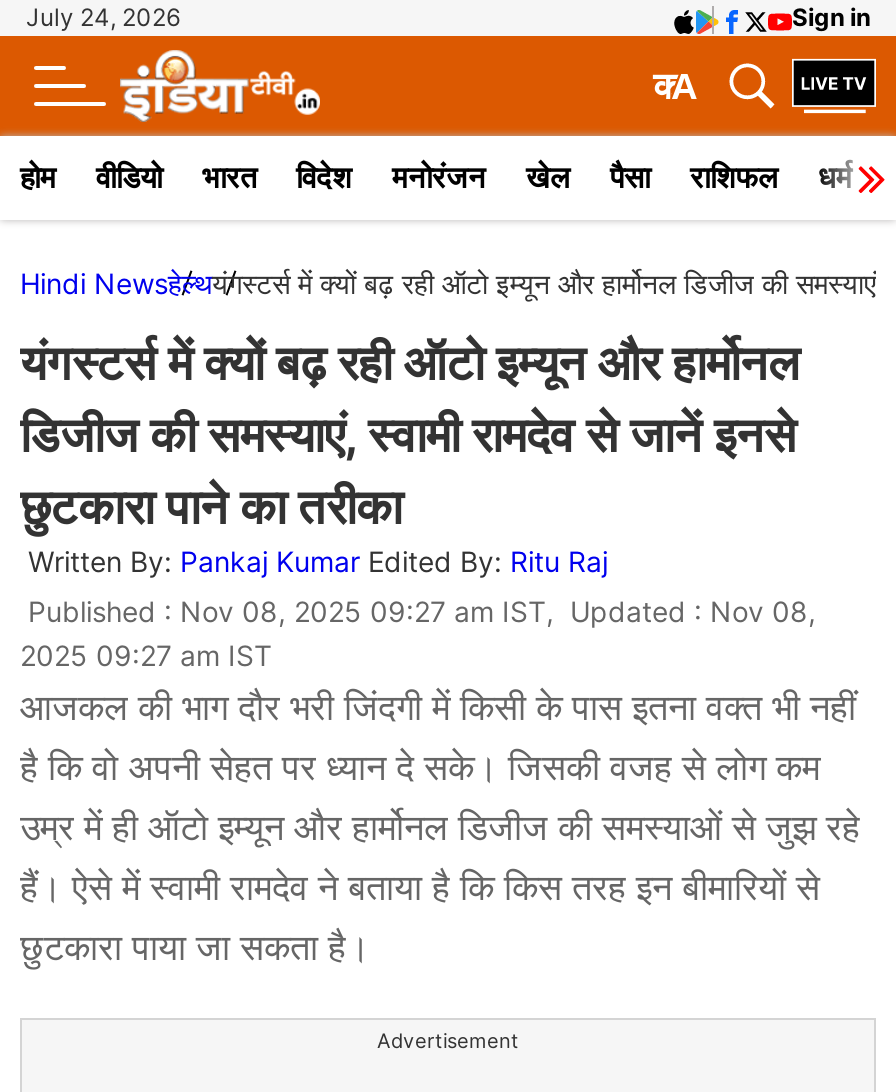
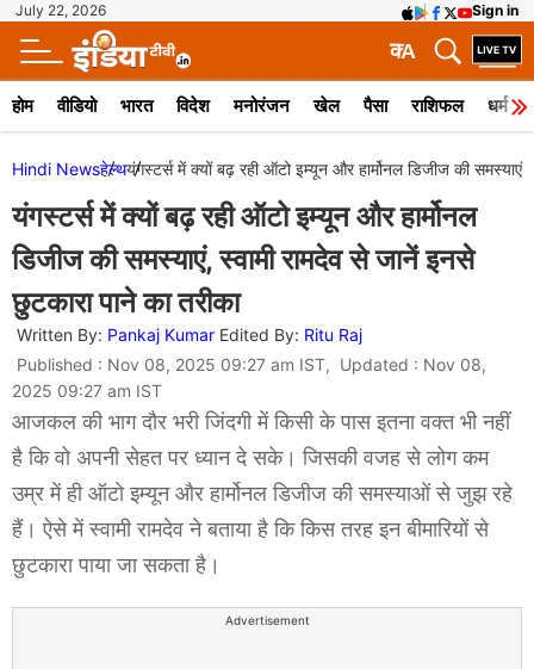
- July 24, 2026
+ July 22, 2026
